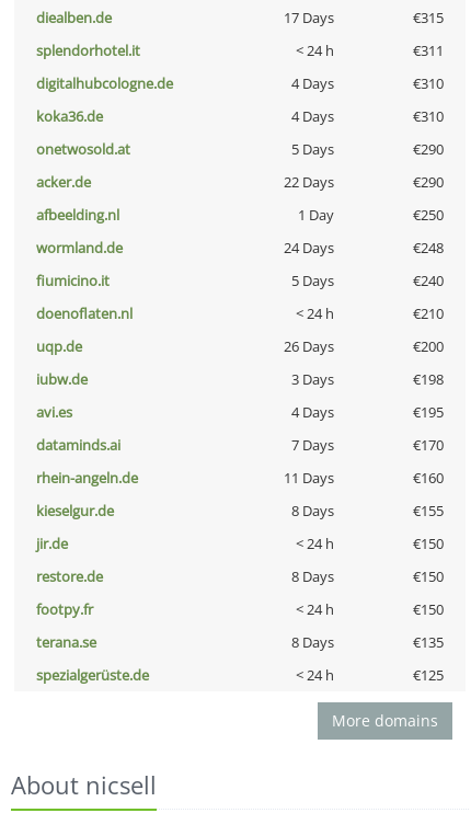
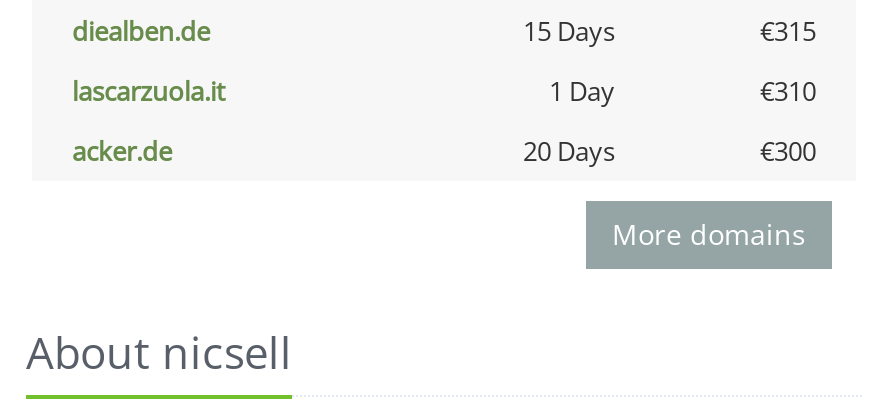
- 17 Days
+ 15 Days

- splendorhotel.it
- < 24 h
- €311
- digitalhubcologne.de
- 4 Days
+ lascarzuola.it
+ 1 Day

- koka36.de
- 4 Days
- €310
- onetwosold.at
- 5 Days
- €290

- 22 Days
- €290
- afbeelding.nl
- 1 Day
- €250
- wormland.de
- 24 Days
- €248
- fiumicino.it
- 5 Days
- €240
- doenoflaten.nl
- < 24 h
- €210
- uqp.de
- 26 Days
- €200
- iubw.de
- 3 Days
- €198
- avi.es
- 4 Days
- €195
- dataminds.ai
- 7 Days
- €170
- rhein-angeln.de
- 11 Days
- €160
- kieselgur.de
- 8 Days
- €155
- jir.de
- < 24 h
- €150
- restore.de
- 8 Days
- €150
- footpy.fr
- < 24 h
- €150
- terana.se
- 8 Days
- €135
- spezialgerüste.de
- < 24 h
- €125
+ 20 Days
+ €300
